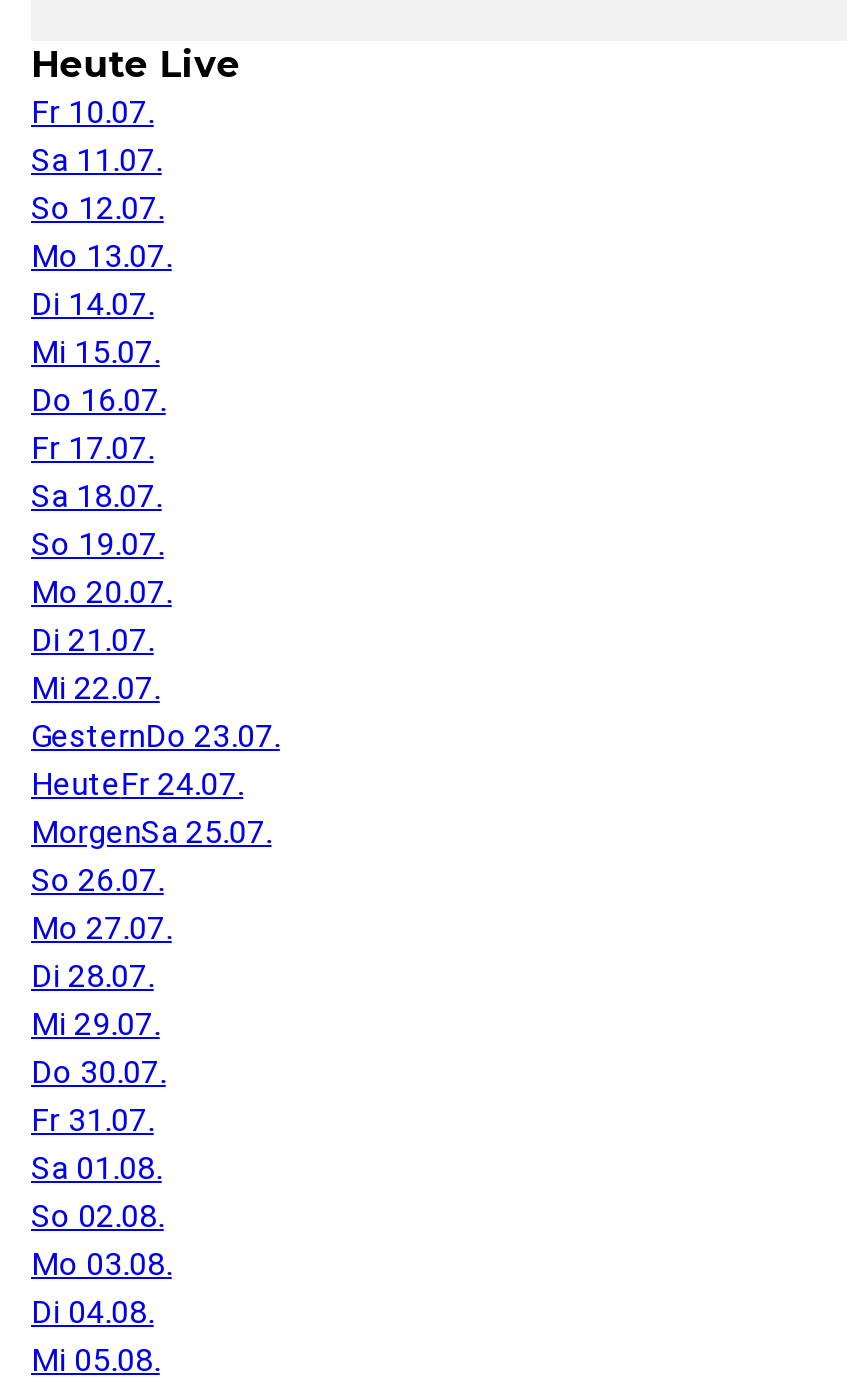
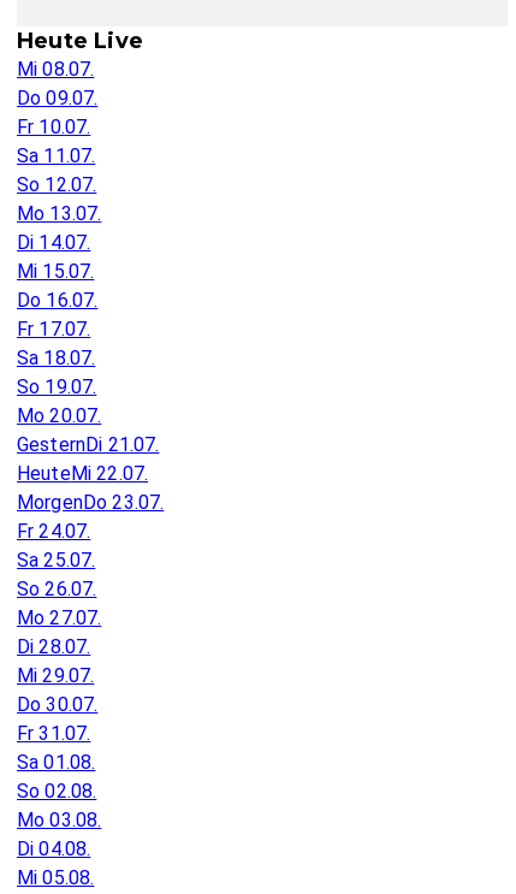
+ Mi 08.07.
+ Do 09.07.

- Di 21.07.
- Mi 22.07.
- GesternDo 23.07.
- HeuteFr 24.07.
- MorgenSa 25.07.
+ GesternDi 21.07.
+ HeuteMi 22.07.
+ MorgenDo 23.07.
+ Fr 24.07.
+ Sa 25.07.
